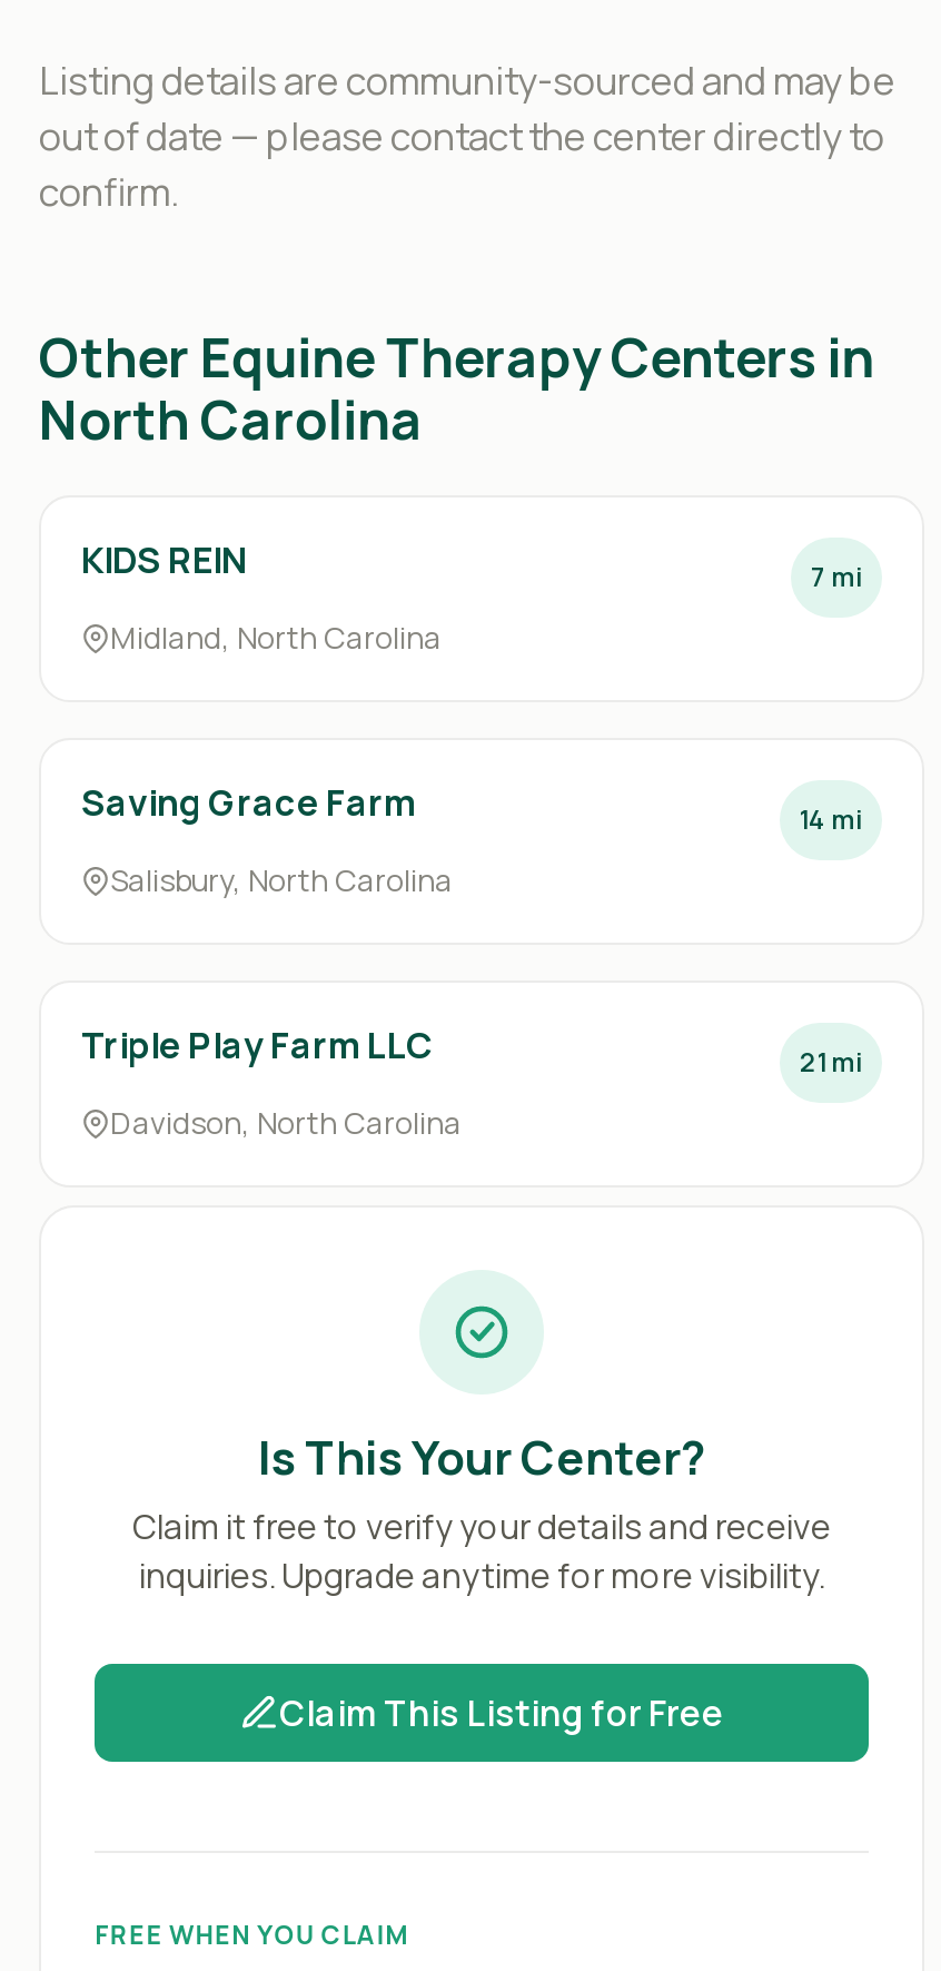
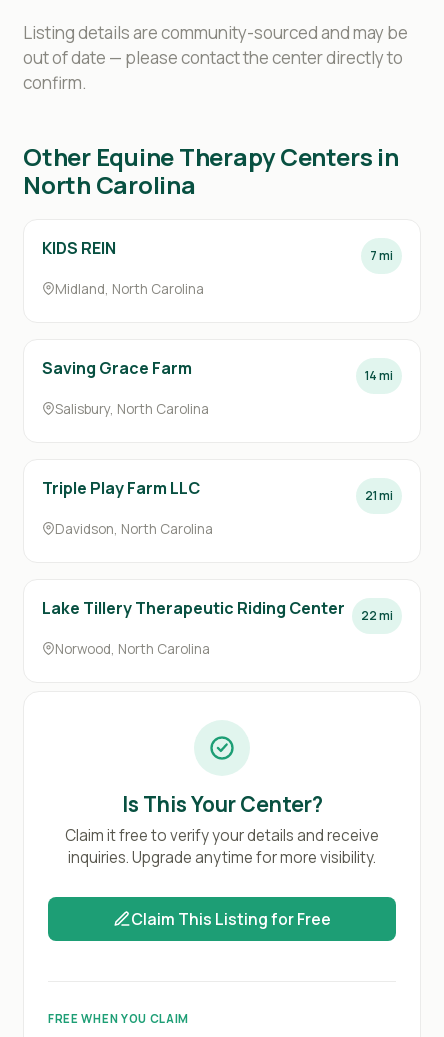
+ Lake Tillery Therapeutic Riding Center
+ 22 mi
+ Norwood, North Carolina
